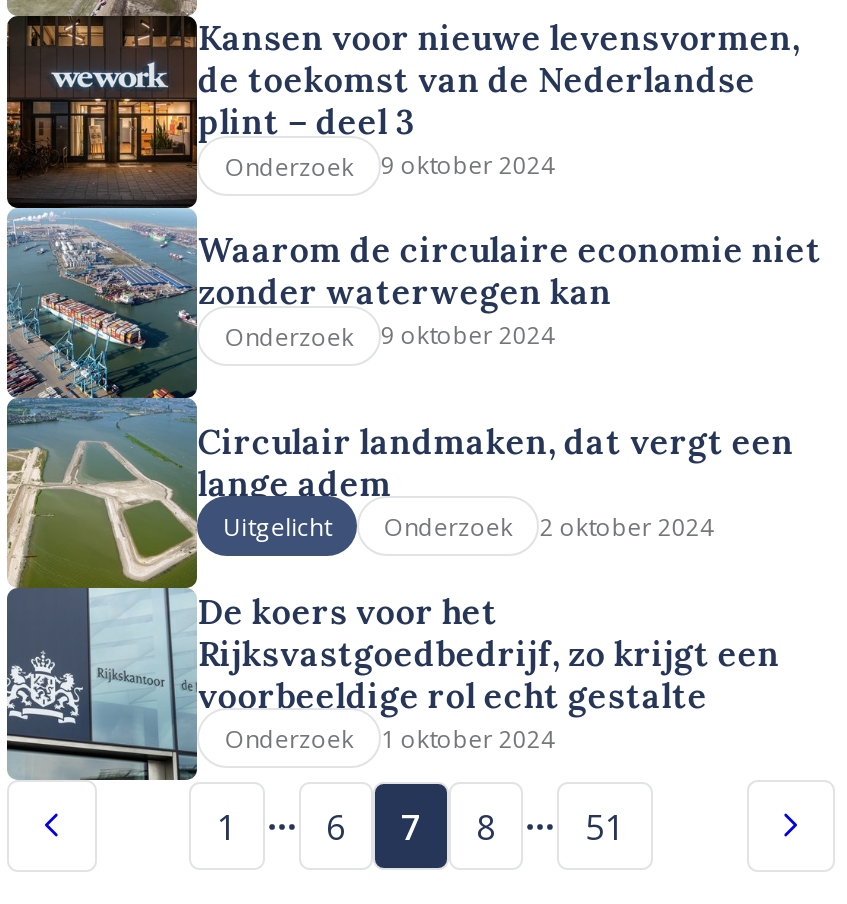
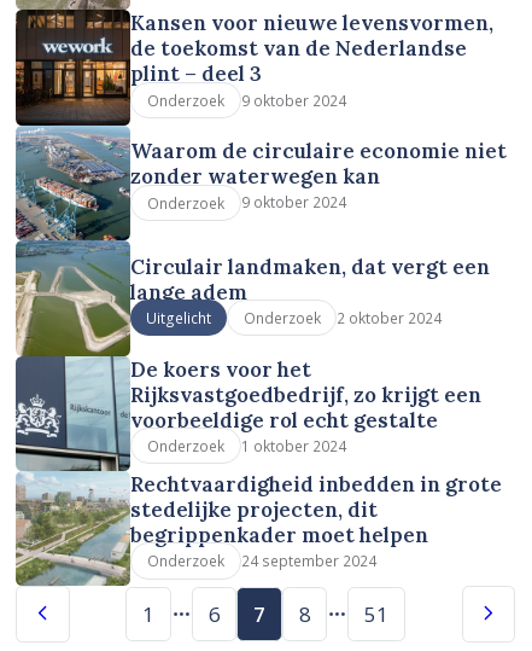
+ [image]
+ Rechtvaardigheid inbedden in grote
+ stedelijke projecten, dit
+ begrippenkader moet helpen
+ Onderzoek
+ 24 september 2024
